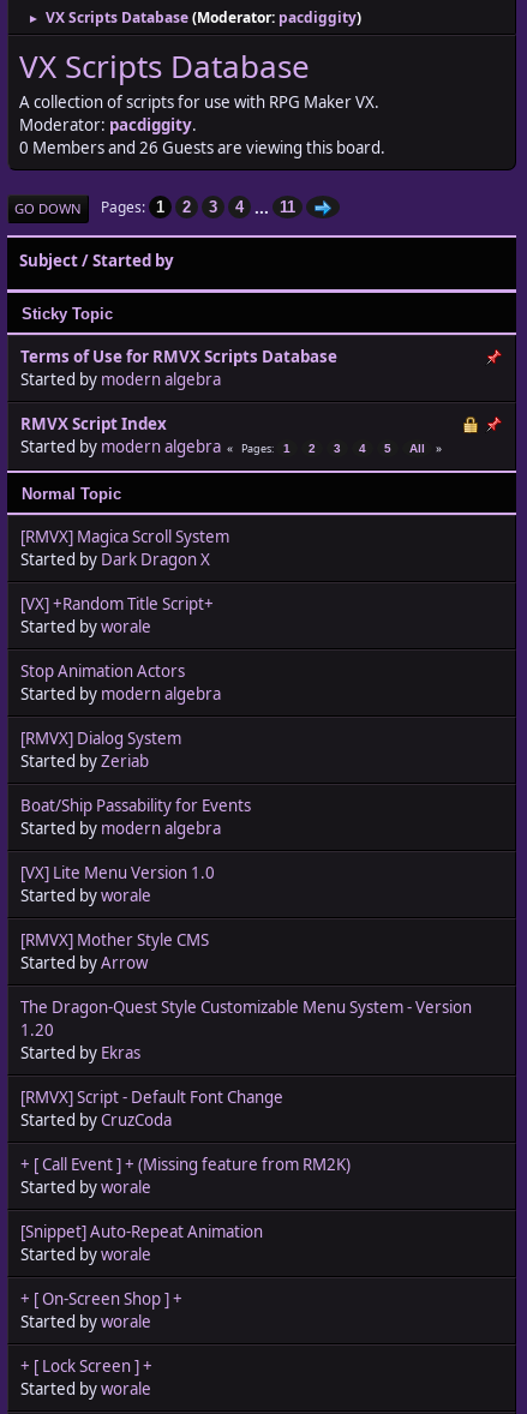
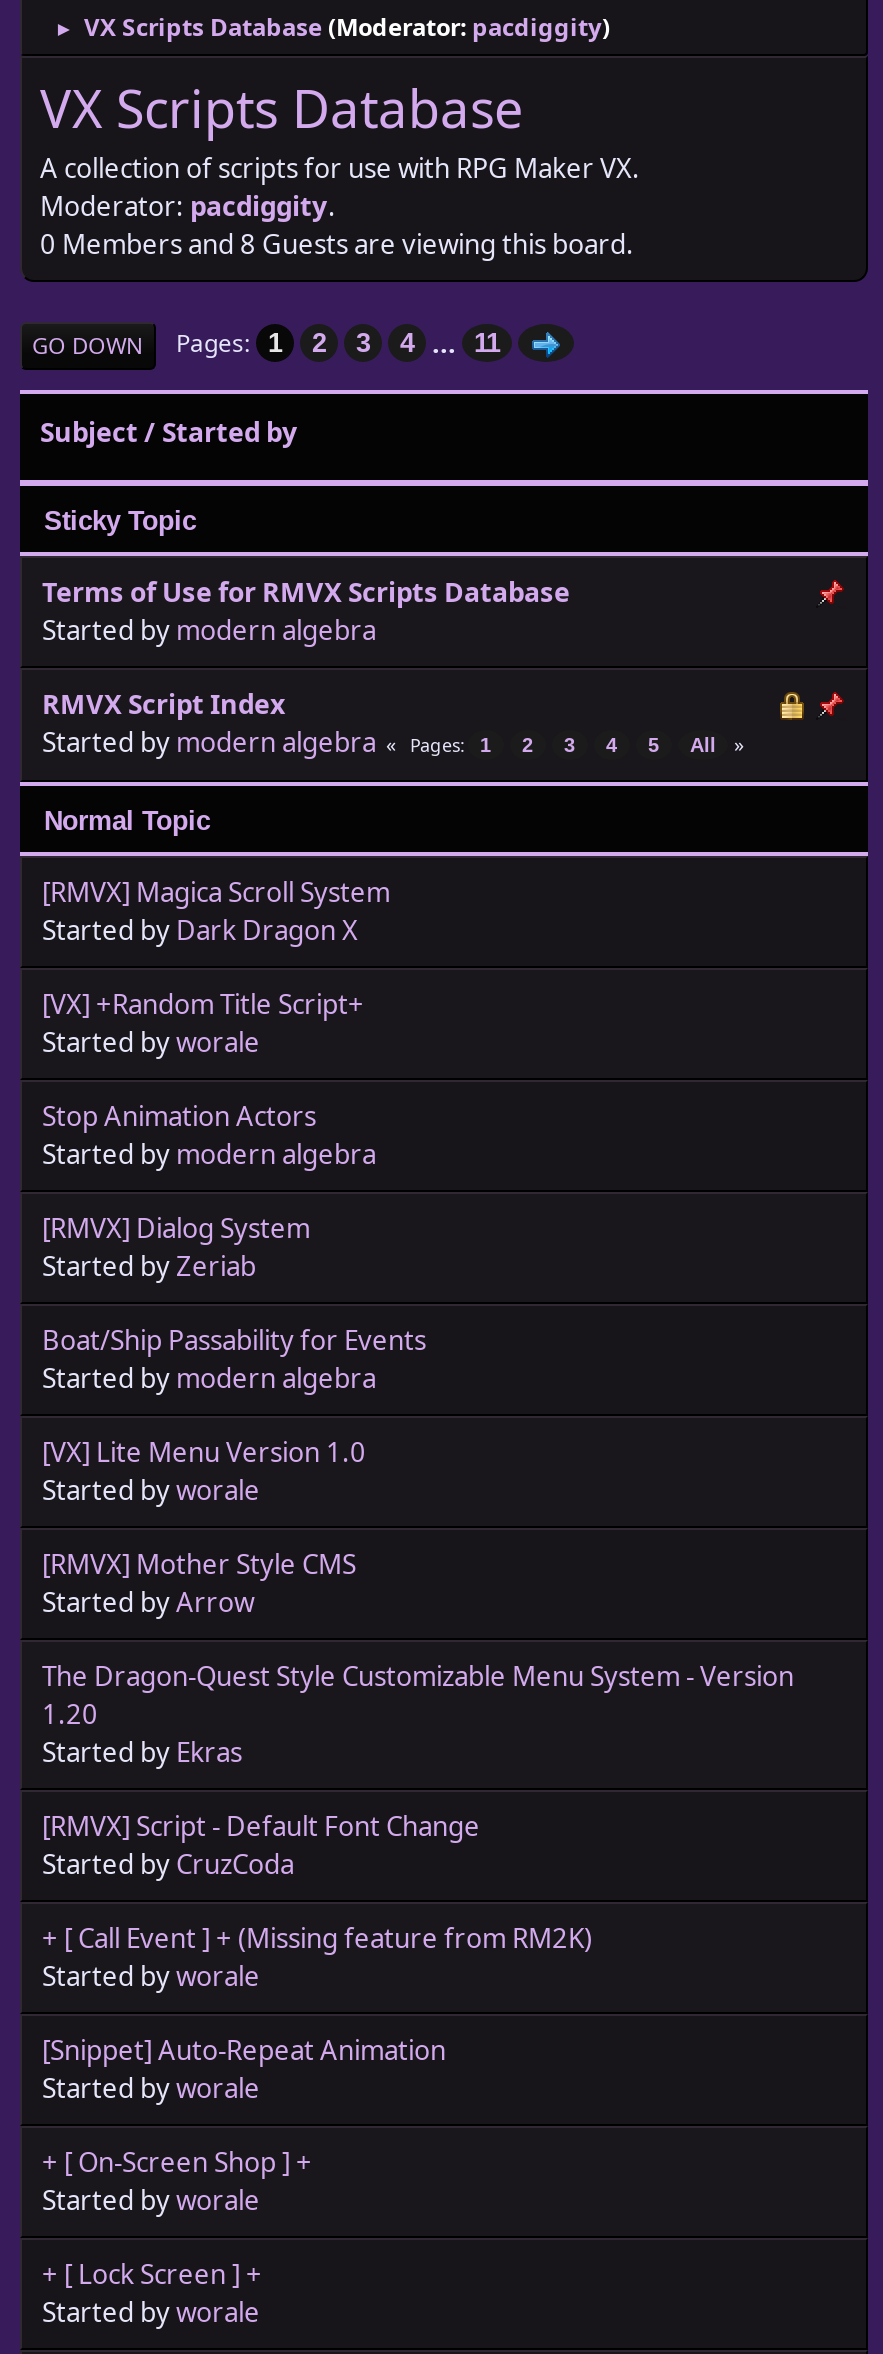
- 0 Members and 26 Guests are viewing this board.
+ 0 Members and 8 Guests are viewing this board.
